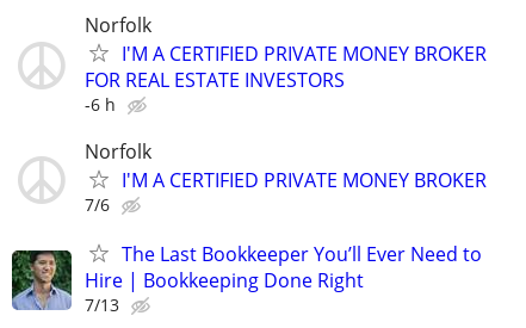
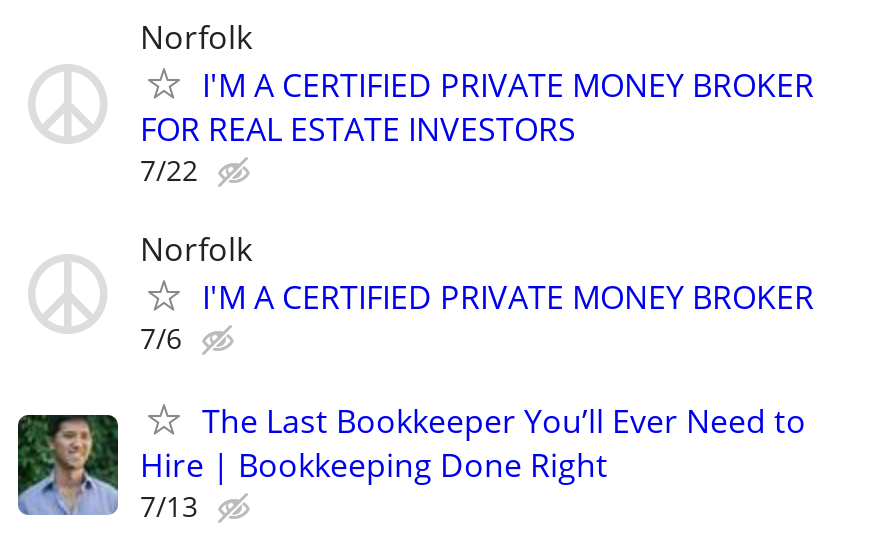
- -6 h
+ 7/22
